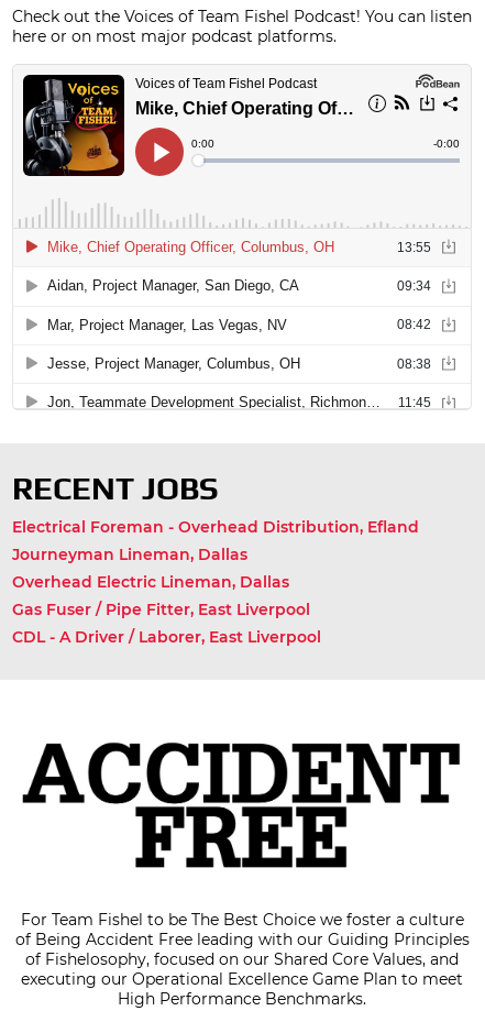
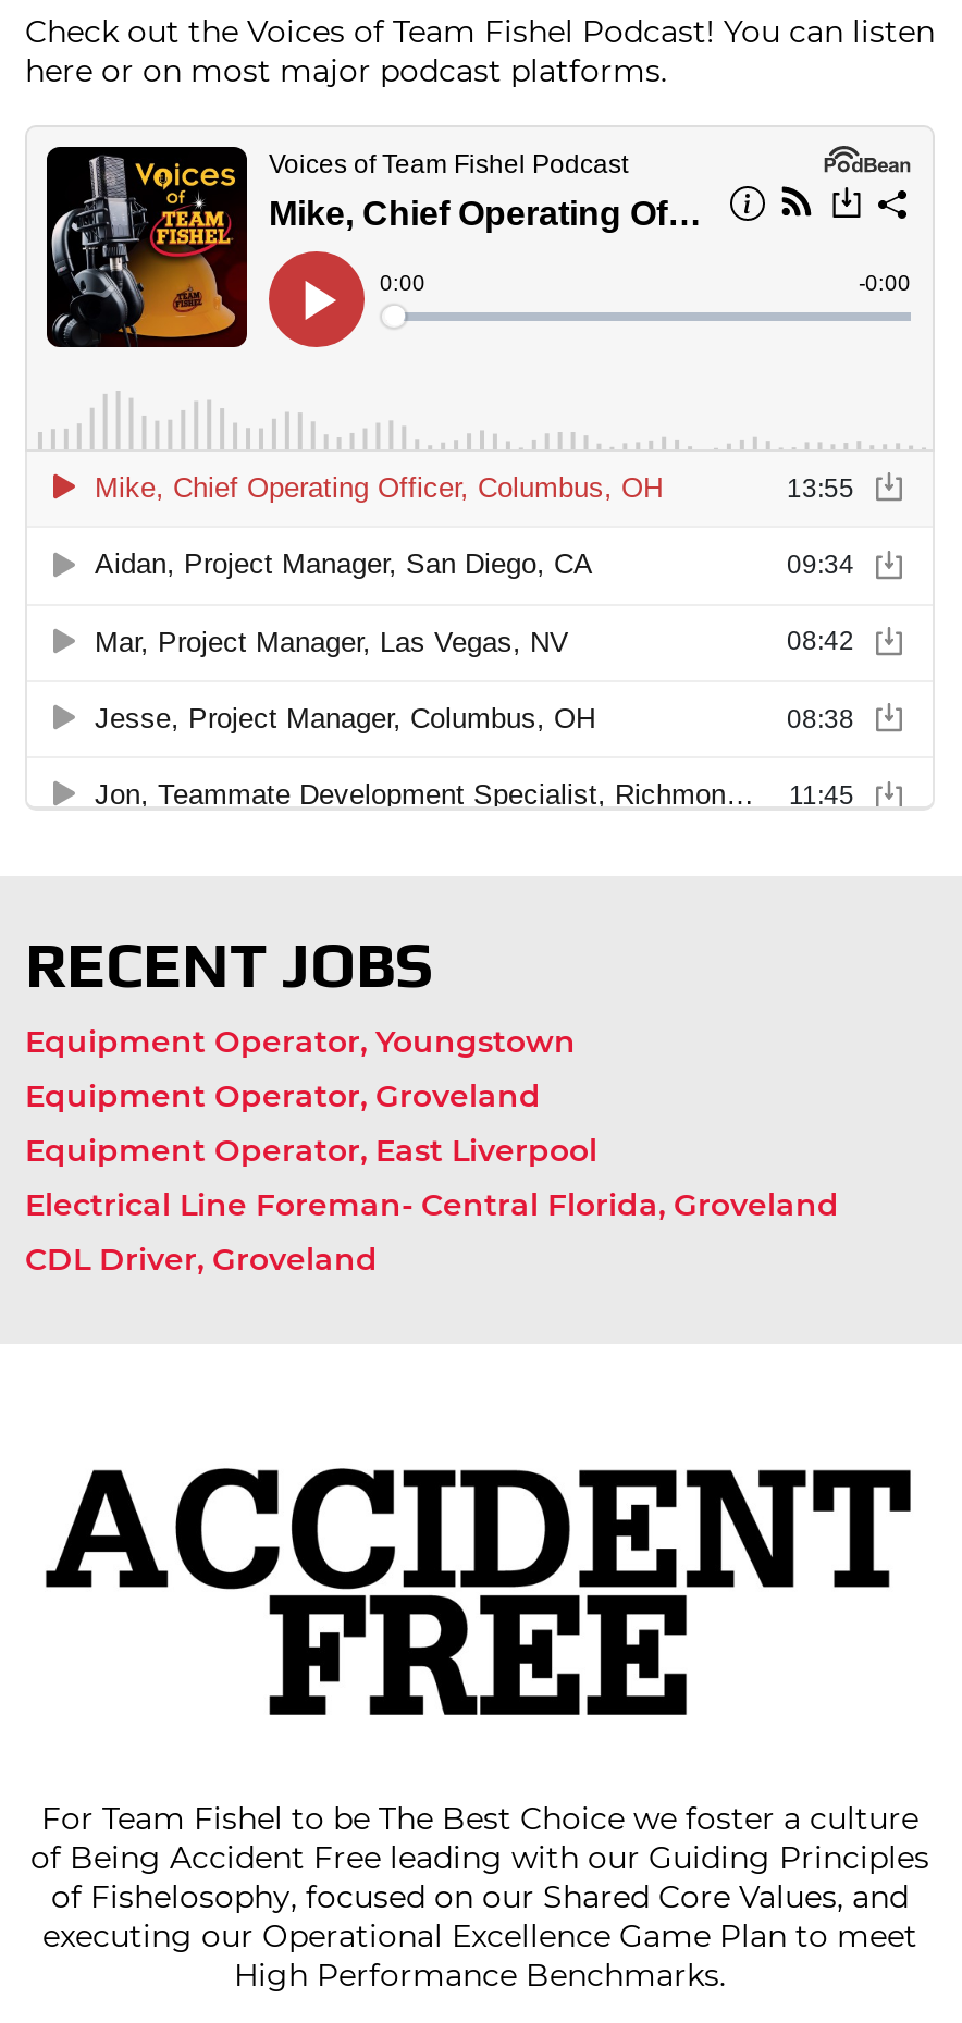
- Electrical Foreman - Overhead Distribution, Efland
- Journeyman Lineman, Dallas
- Overhead Electric Lineman, Dallas
- Gas Fuser / Pipe Fitter, East Liverpool
- CDL - A Driver / Laborer, East Liverpool
+ Equipment Operator, Youngstown
+ Equipment Operator, Groveland
+ Equipment Operator, East Liverpool
+ Electrical Line Foreman- Central Florida, Groveland
+ CDL Driver, Groveland
